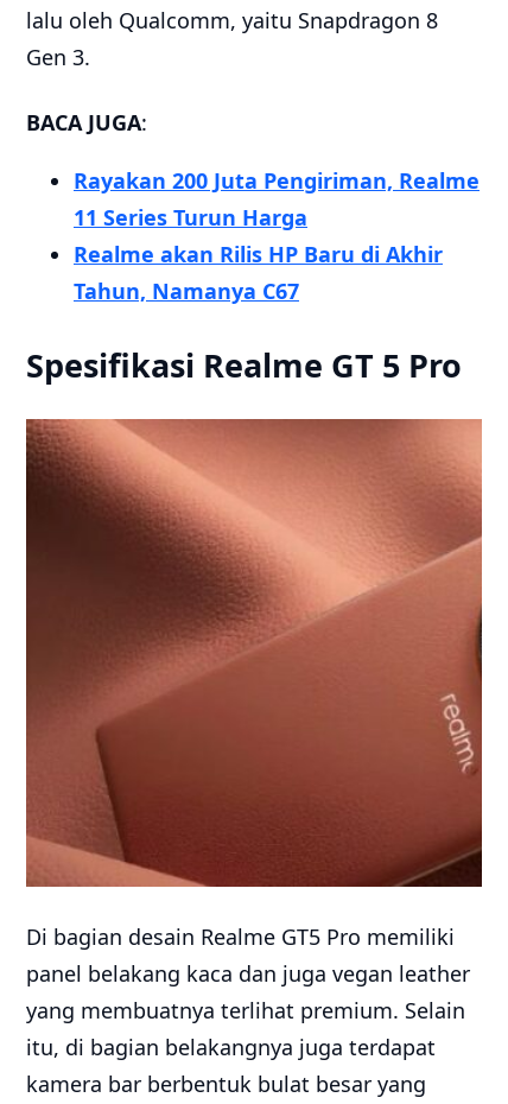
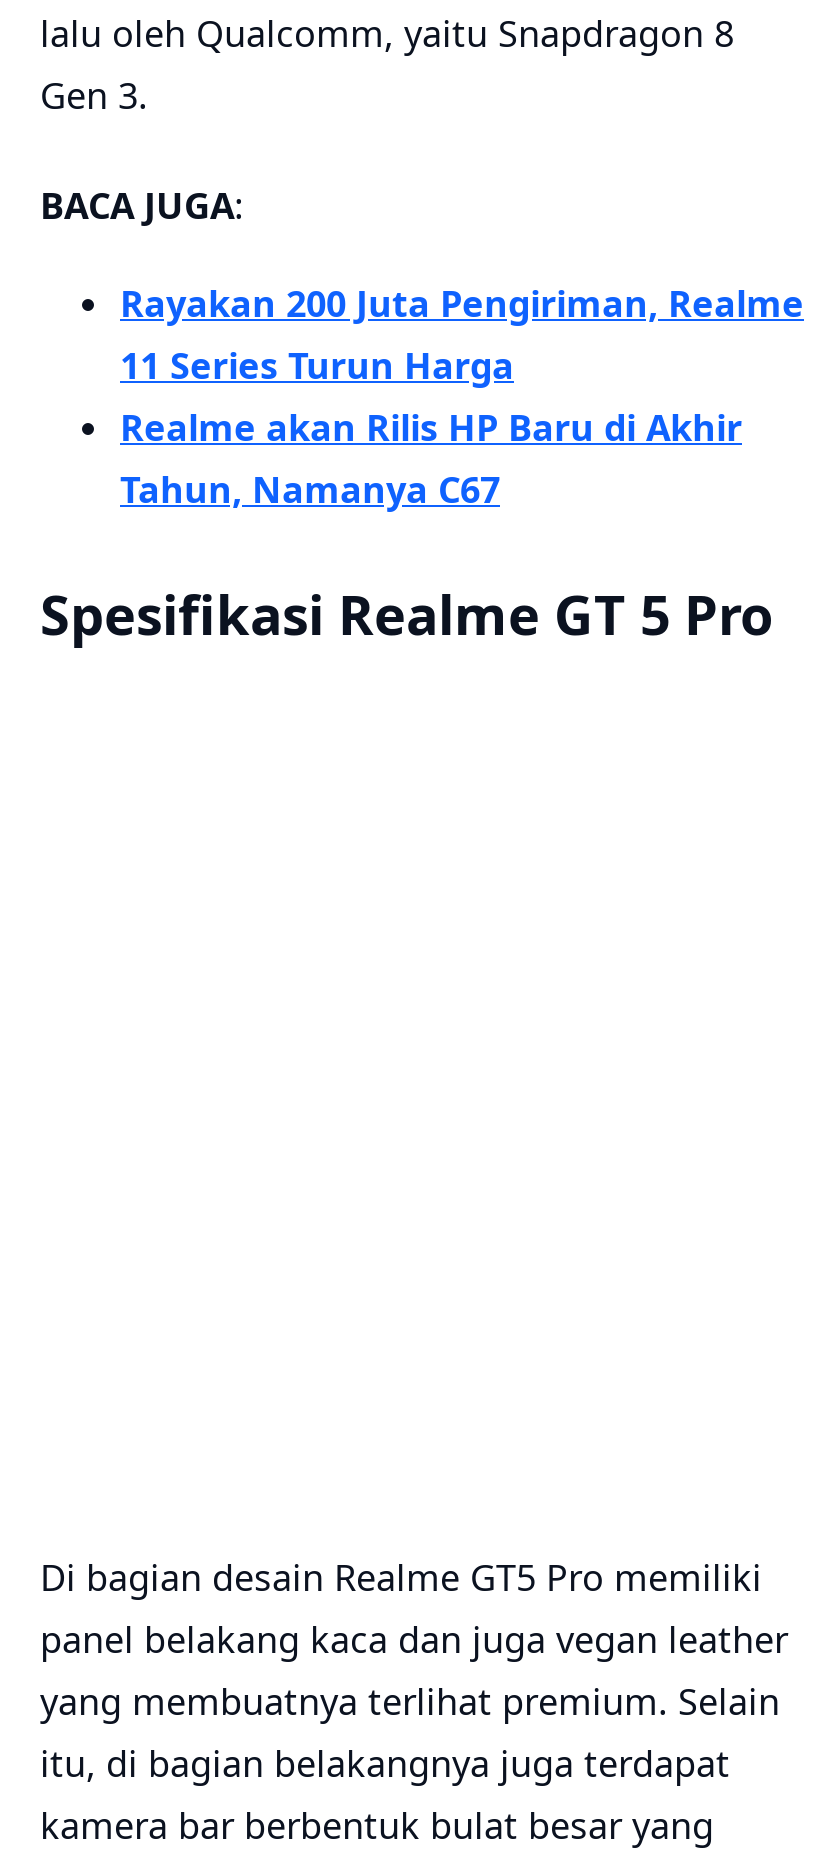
- [image]
